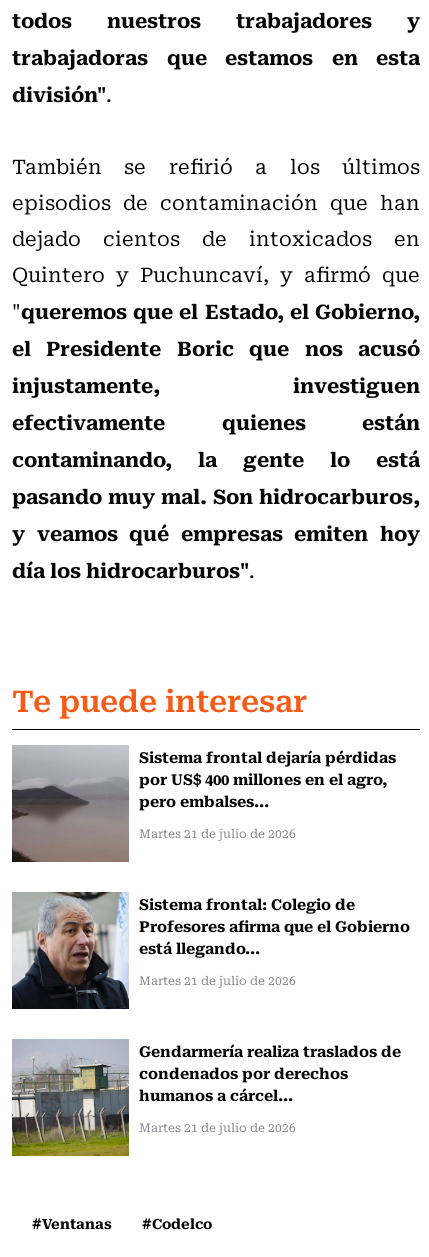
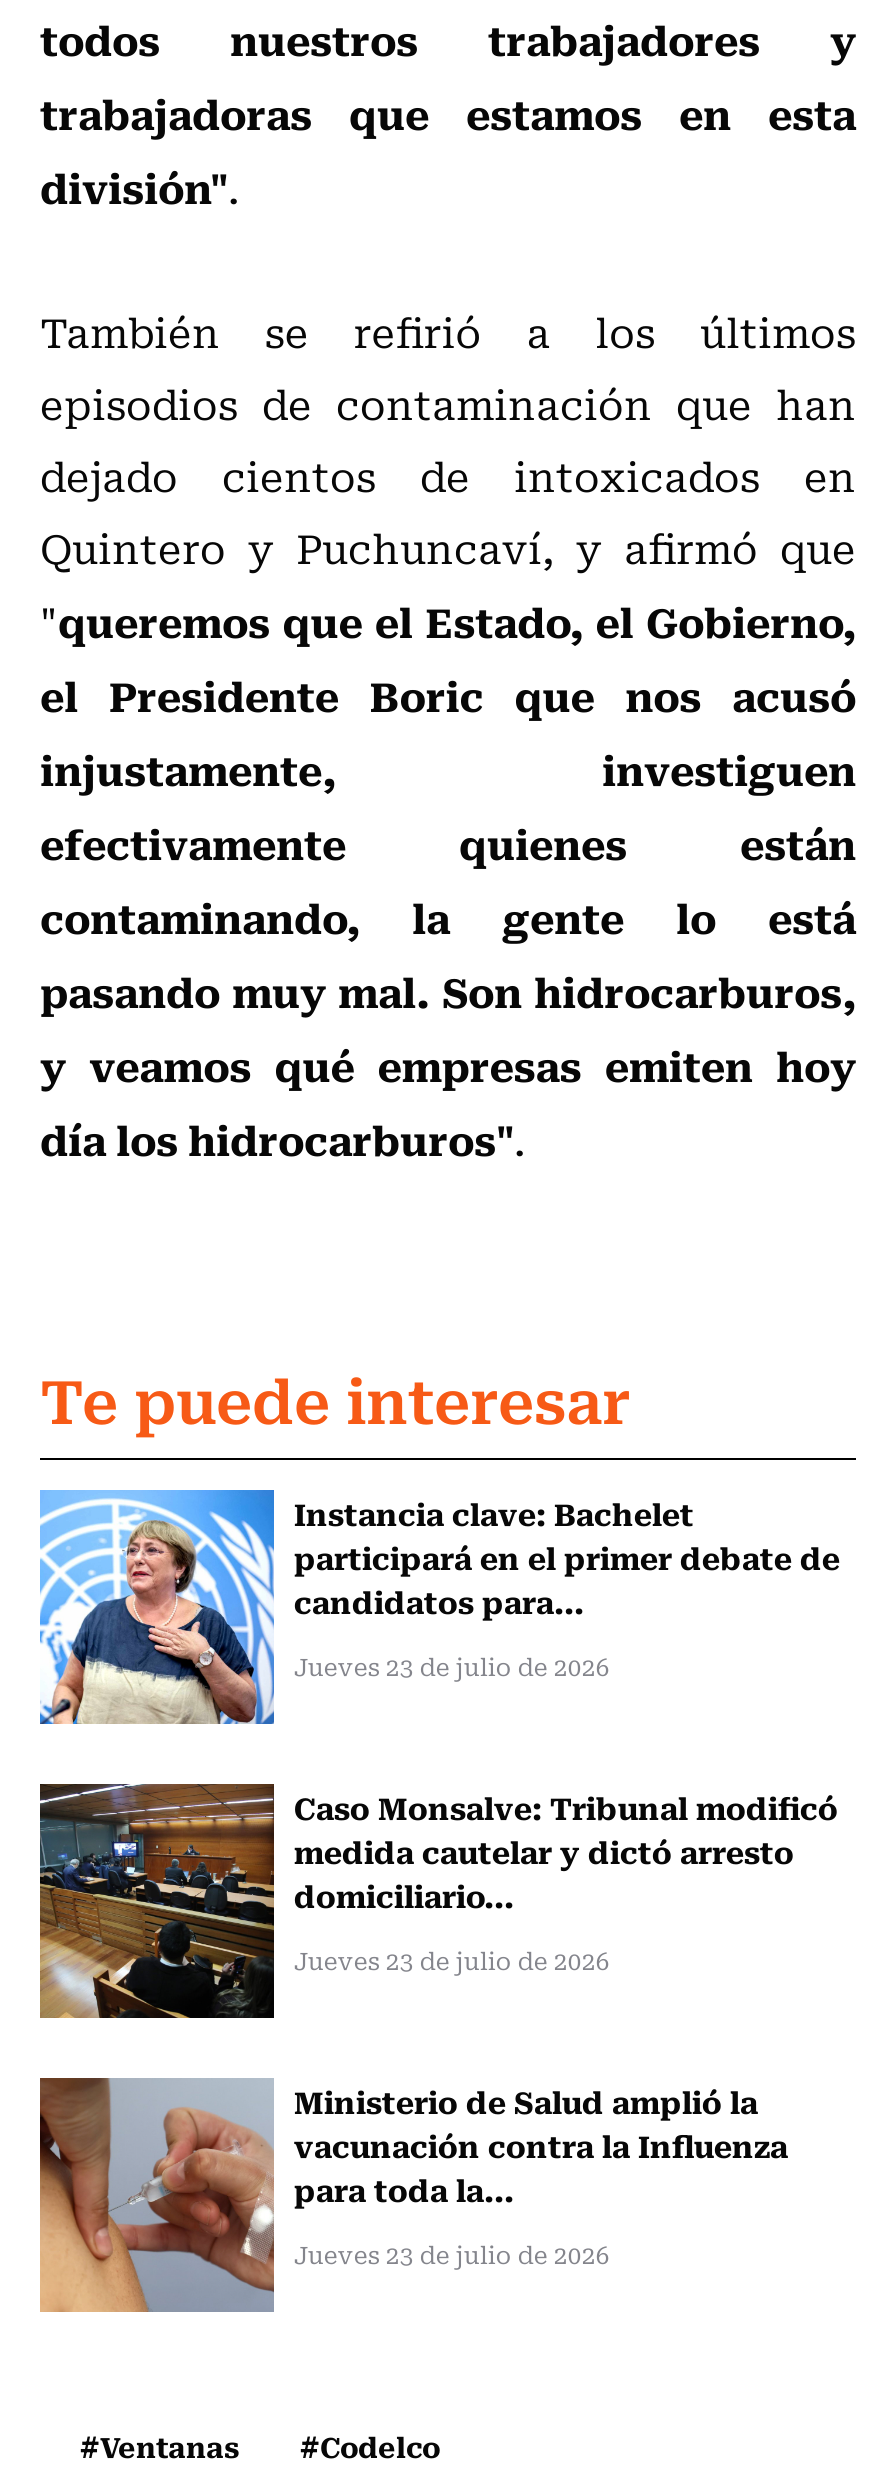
- [image]
- Sistema frontal dejaría pérdidas
- por US$ 400 millones en el agro,
- pero embalses...
+ [image]
+ Instancia clave: Bachelet
+ participará en el primer debate de
+ candidatos para...

- Martes 21 de julio de 2026
+ Jueves 23 de julio de 2026

- [image]
- Sistema frontal: Colegio de
- Profesores afirma que el Gobierno
- está llegando...
+ [image]
+ Caso Monsalve: Tribunal modificó
+ medida cautelar y dictó arresto
+ domiciliario...

- Martes 21 de julio de 2026
+ Jueves 23 de julio de 2026

- [image]
- Gendarmería realiza traslados de
- condenados por derechos
- humanos a cárcel...
+ [image]
+ Ministerio de Salud amplió la
+ vacunación contra la Influenza
+ para toda la...

- Martes 21 de julio de 2026
+ Jueves 23 de julio de 2026
